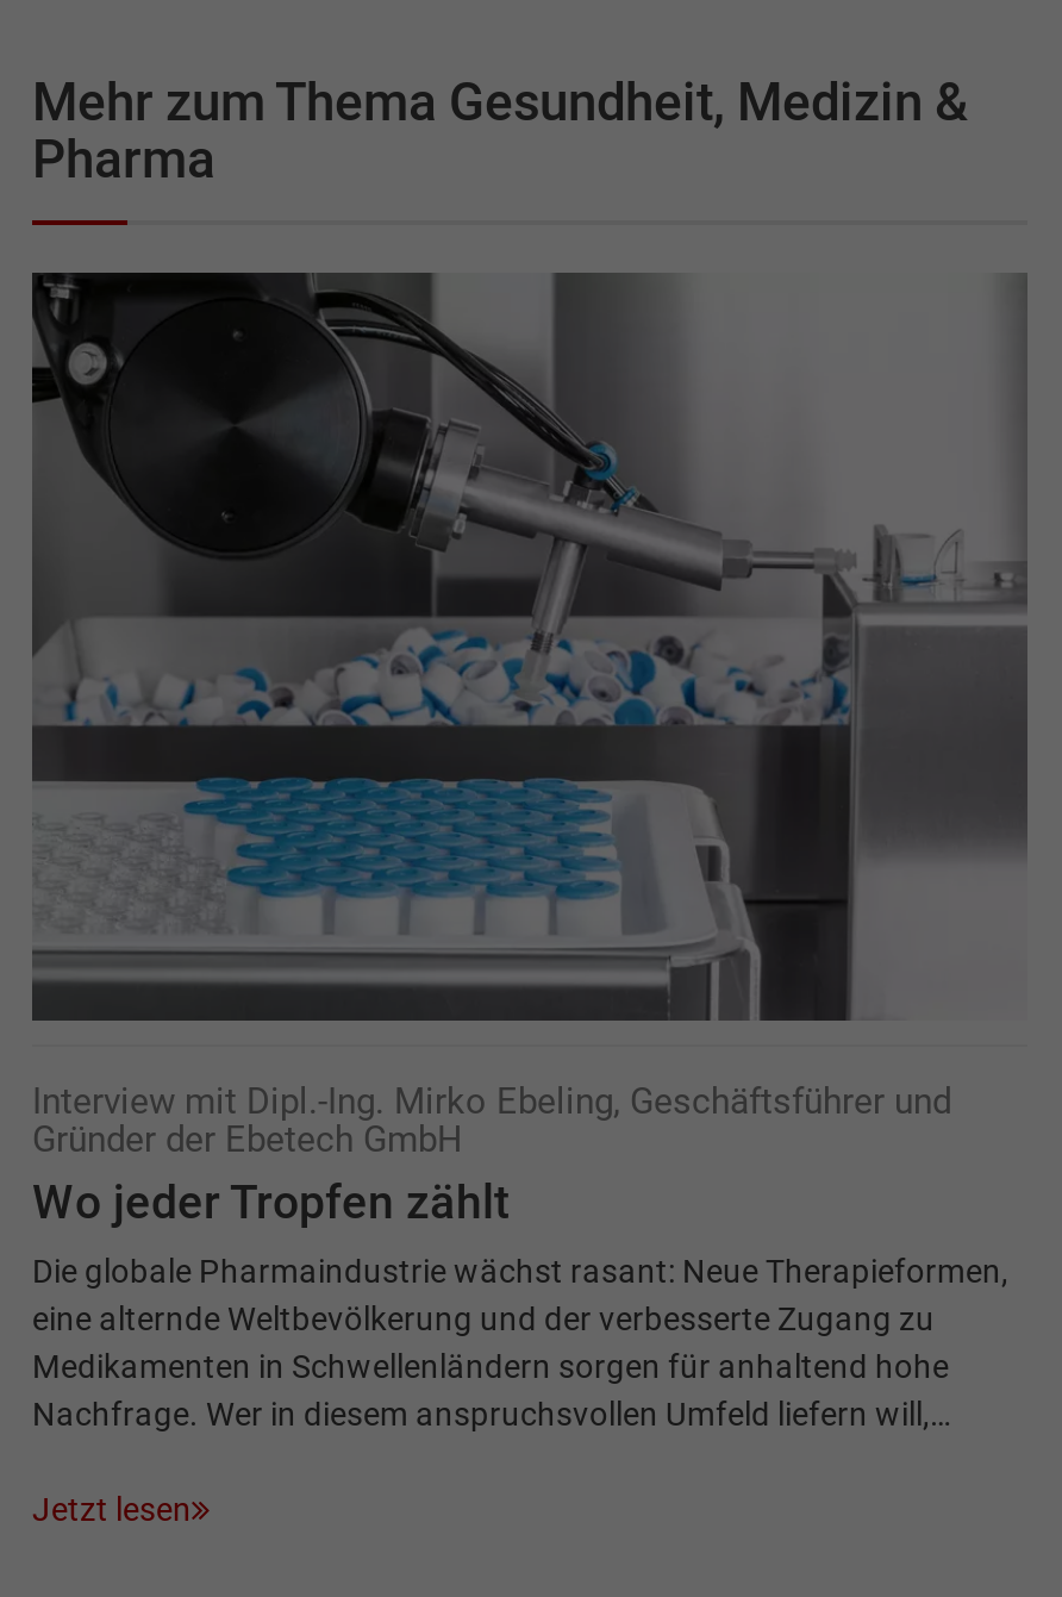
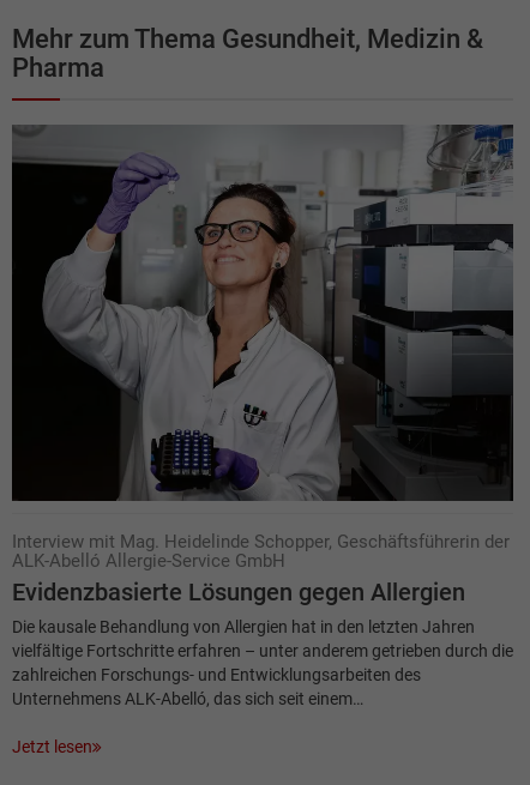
- [image]
- Interview mit Dipl.-Ing. Mirko Ebeling, Geschäftsführer und
- Gründer der Ebetech GmbH
- Wo jeder Tropfen zählt
- Die globale Pharmaindustrie wächst rasant: Neue Therapieformen,
- eine alternde Weltbevölkerung und der verbesserte Zugang zu
- Medikamenten in Schwellenländern sorgen für anhaltend hohe
- Nachfrage. Wer in diesem anspruchsvollen Umfeld liefern will,…
+ [image]
+ Interview mit Mag. Heidelinde Schopper, Geschäftsführerin der
+ ALK-Abelló Allergie-Service GmbH
+ Evidenzbasierte Lösungen gegen Allergien
+ Die kausale Behandlung von Allergien hat in den letzten Jahren
+ vielfältige Fortschritte erfahren – unter anderem getrieben durch die
+ zahlreichen Forschungs- und Entwicklungsarbeiten des
+ Unternehmens ALK-Abelló, das sich seit einem…
